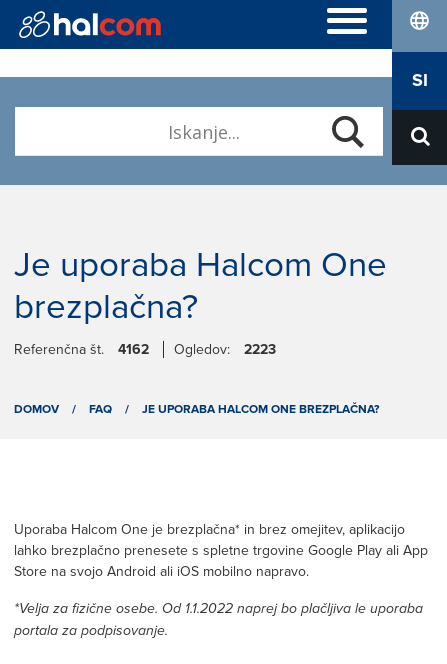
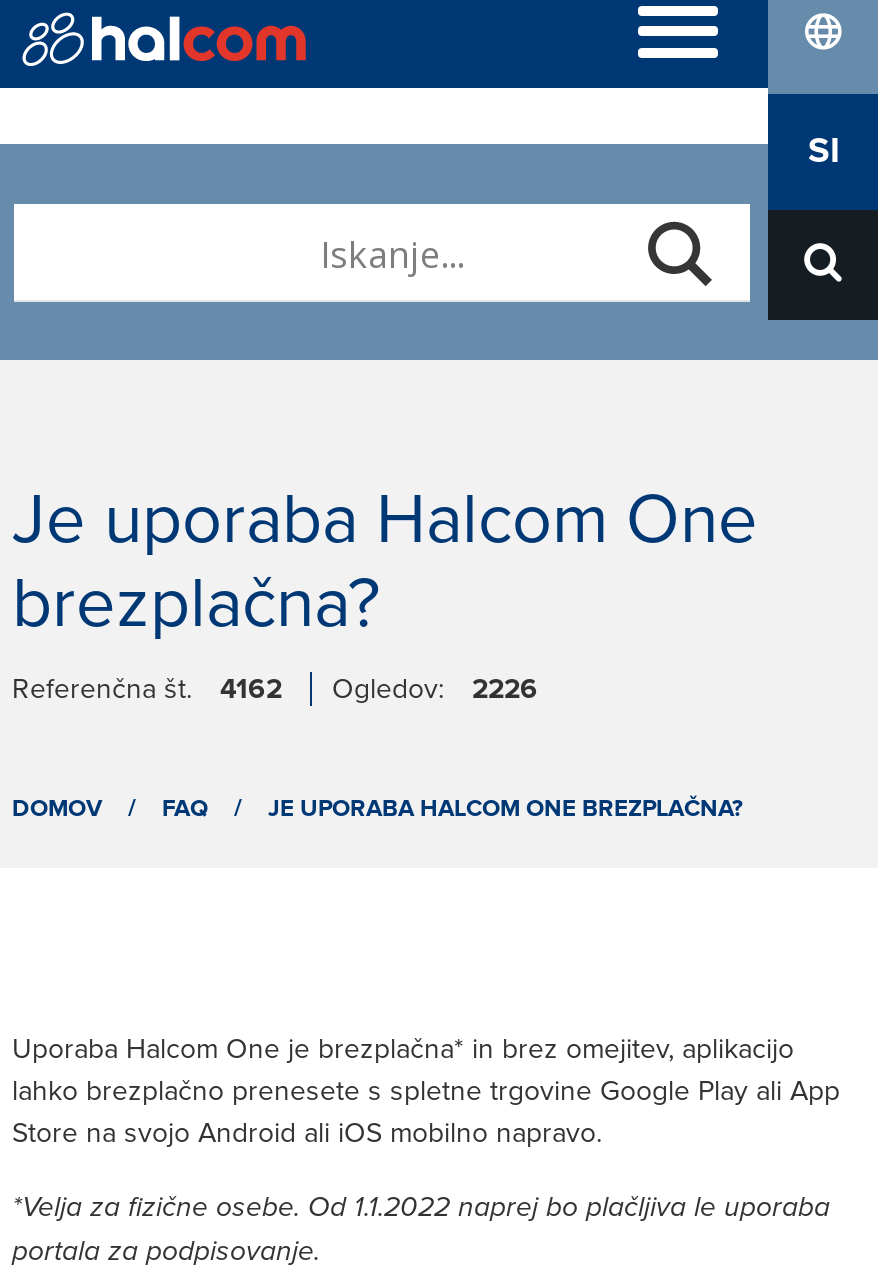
- Referenčna št. 4162 Ogledov: 2223
+ Referenčna št. 4162 Ogledov: 2226
